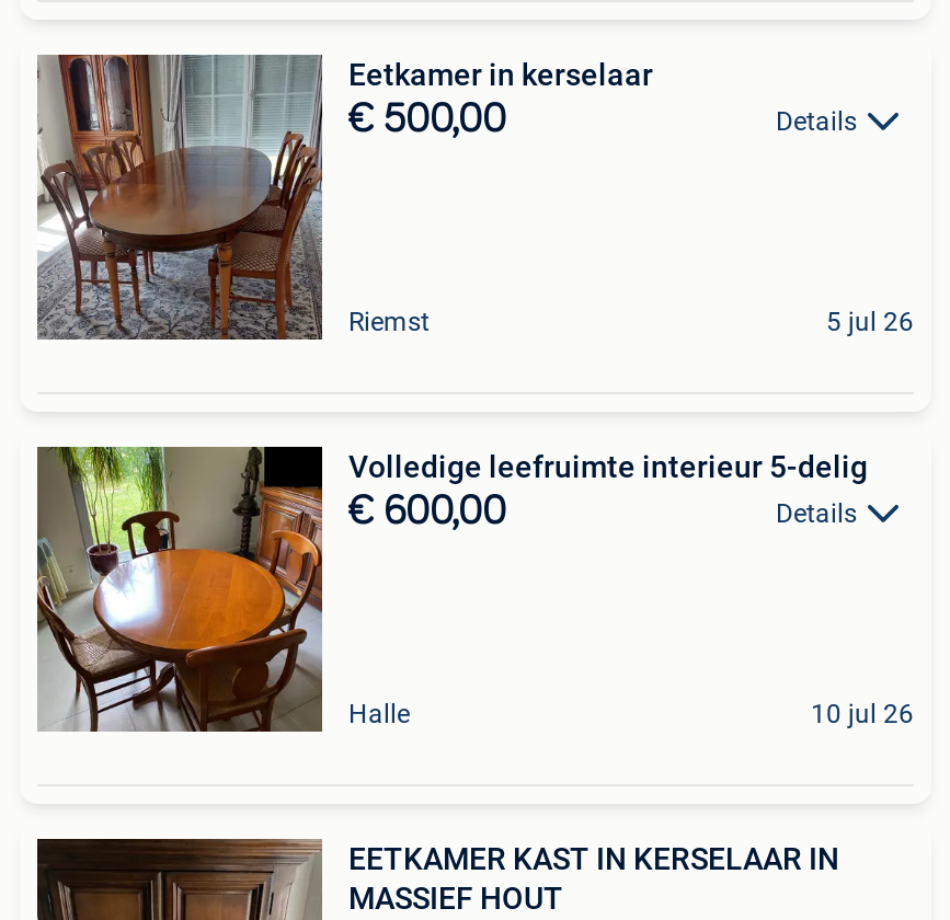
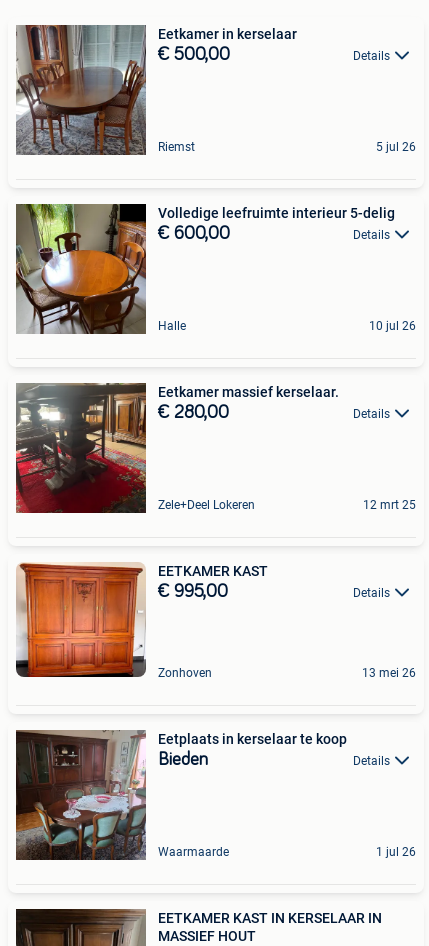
+ [image]
+ Eetkamer massief kerselaar.
+ € 280,00
+ Details

+ [image]
+ EETKAMER KAST
+ € 995,00
+ Details

+ [image]
+ Eetplaats in kerselaar te koop
+ Bieden
+ Details

+ Zele+Deel Lokeren
+ 12 mrt 25

+ Zonhoven
+ 13 mei 26

+ Waarmaarde
+ 1 jul 26
